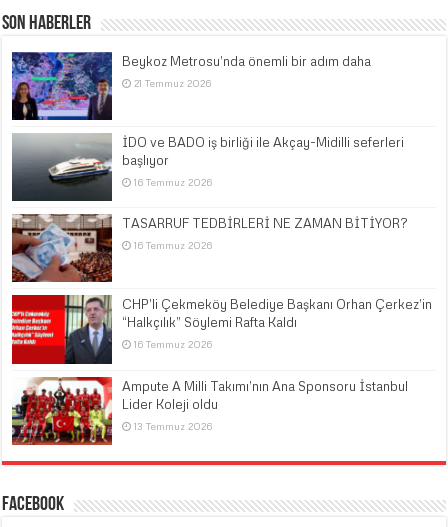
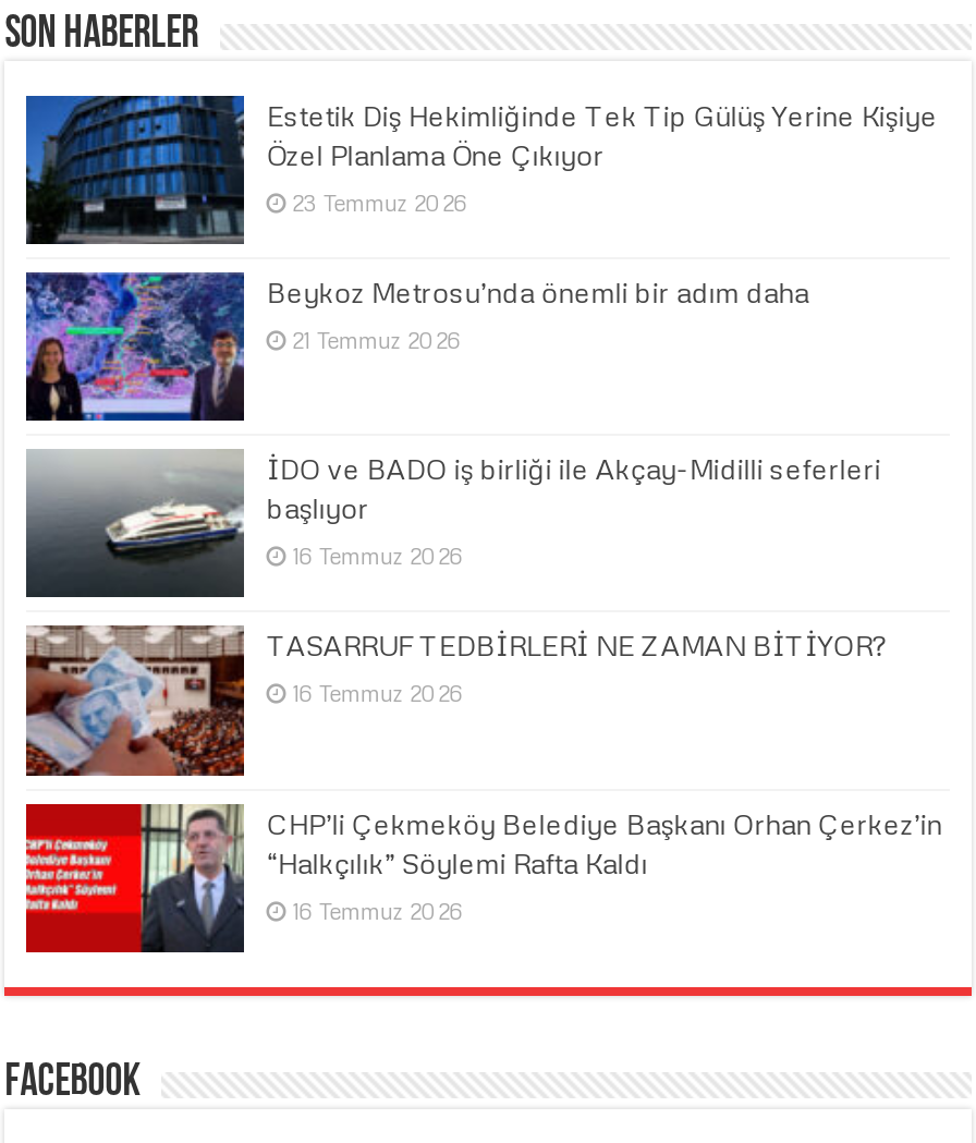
+ [image]
+ Estetik Diş Hekimliğinde Tek Tip Gülüş Yerine Kişiye
+ Özel Planlama Öne Çıkıyor
+ 23 Temmuz 2026

moved down: [image] | Beykoz Metrosu’nda önemli bir adım daha | 21 Temmuz 2026 | ... | “Halkçılık” Söylemi Rafta Kaldı | 16 Temmuz 2026

- [image]
- Ampute A Milli Takımı’nın Ana Sponsoru İstanbul
- Lider Koleji oldu
- 13 Temmuz 2026
